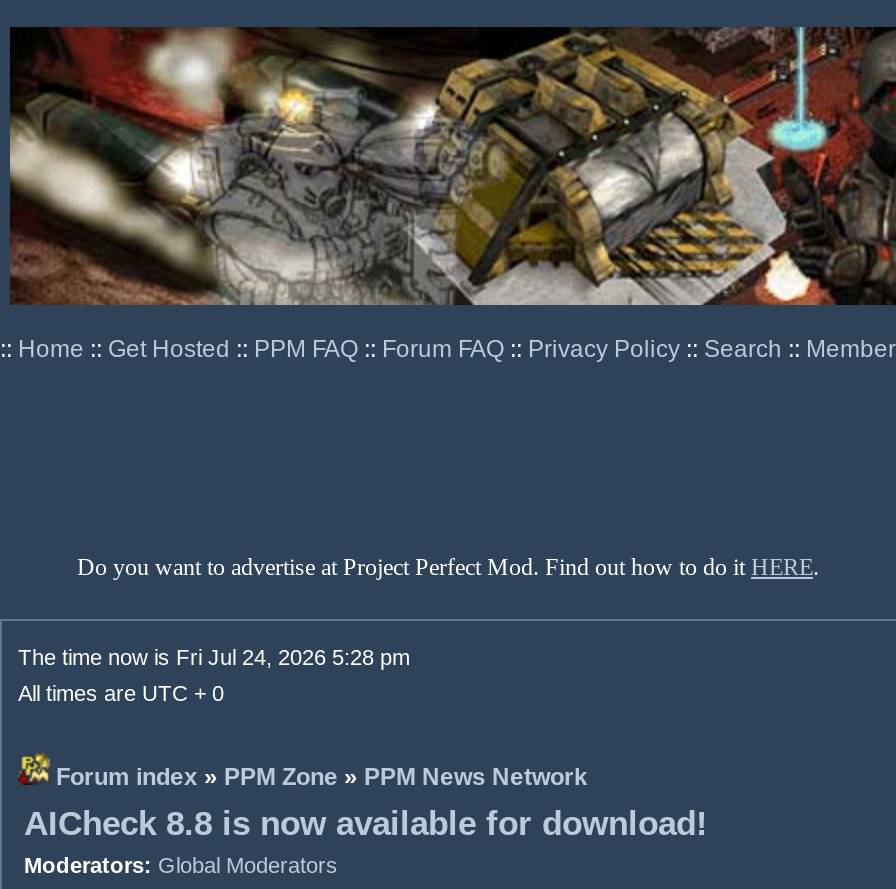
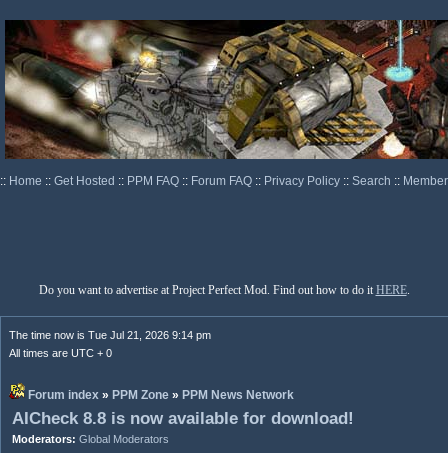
- The time now is Fri Jul 24, 2026 5:28 pm
+ The time now is Tue Jul 21, 2026 9:14 pm
